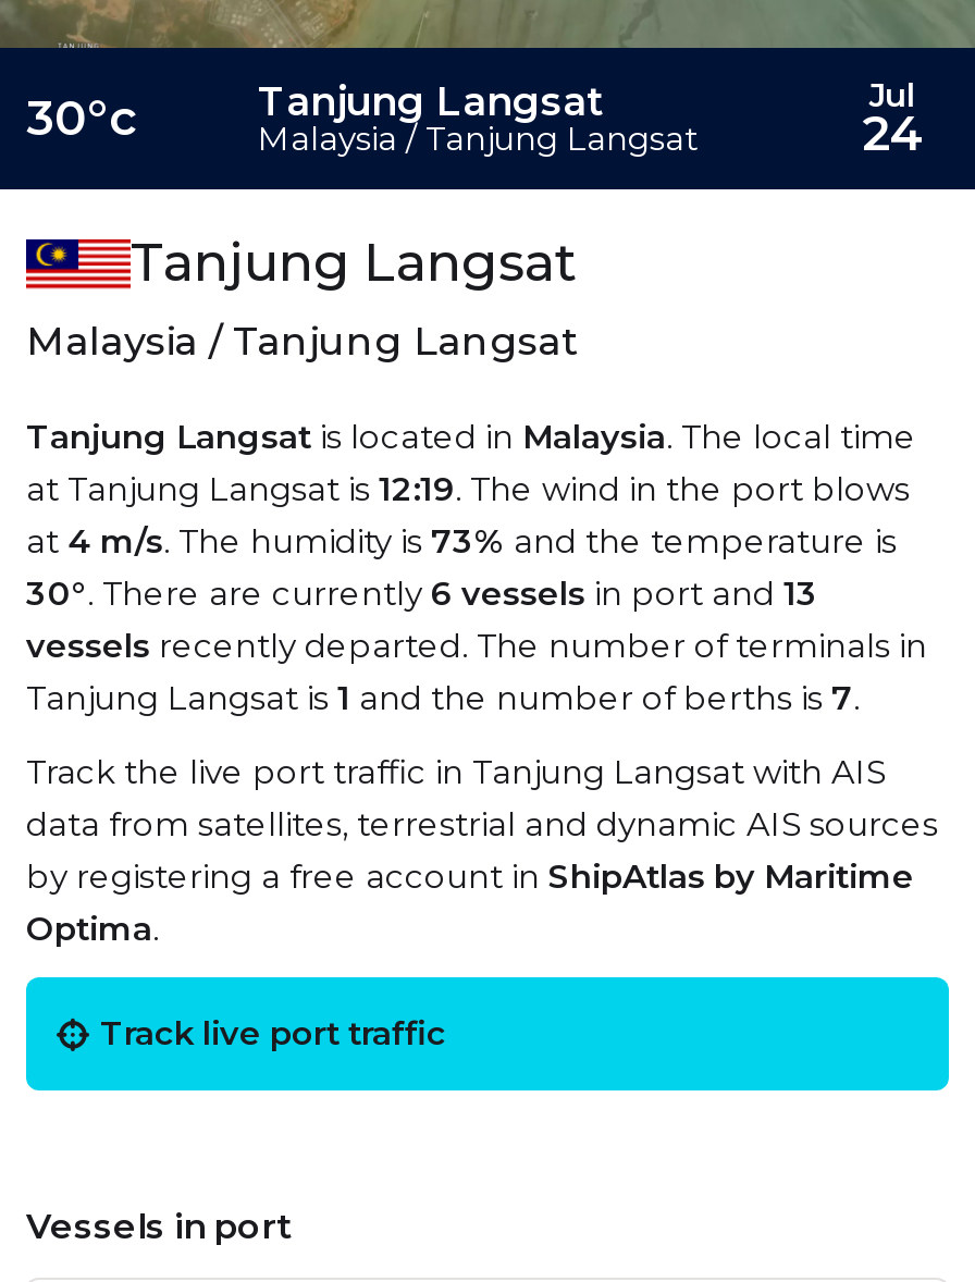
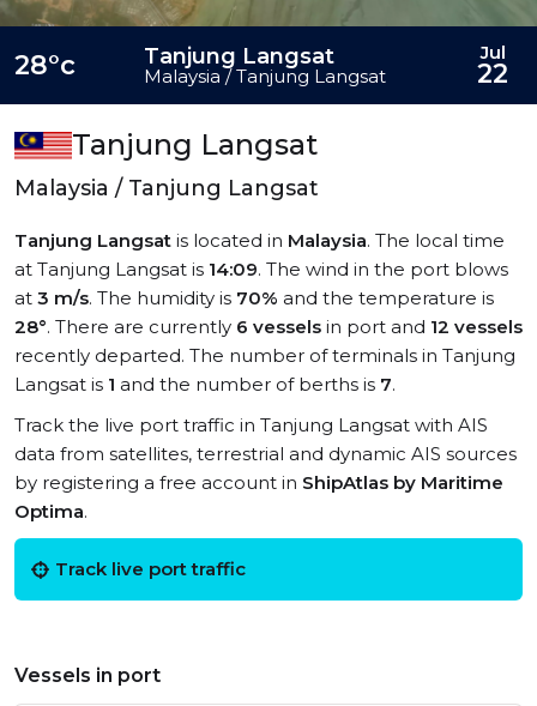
- 30°c
+ 28°c

- 24
+ 22

- at Tanjung Langsat is 12:19. The wind in the port blows
- at 4 m/s. The humidity is 73% and the temperature is
- 30°. There are currently 6 vessels in port and 13
- vessels recently departed. The number of terminals in
- Tanjung Langsat is 1 and the number of berths is 7.
+ at Tanjung Langsat is 14:09. The wind in the port blows
+ at 3 m/s. The humidity is 70% and the temperature is
+ 28°. There are currently 6 vessels in port and 12 vessels
+ recently departed. The number of terminals in Tanjung
+ Langsat is 1 and the number of berths is 7.
